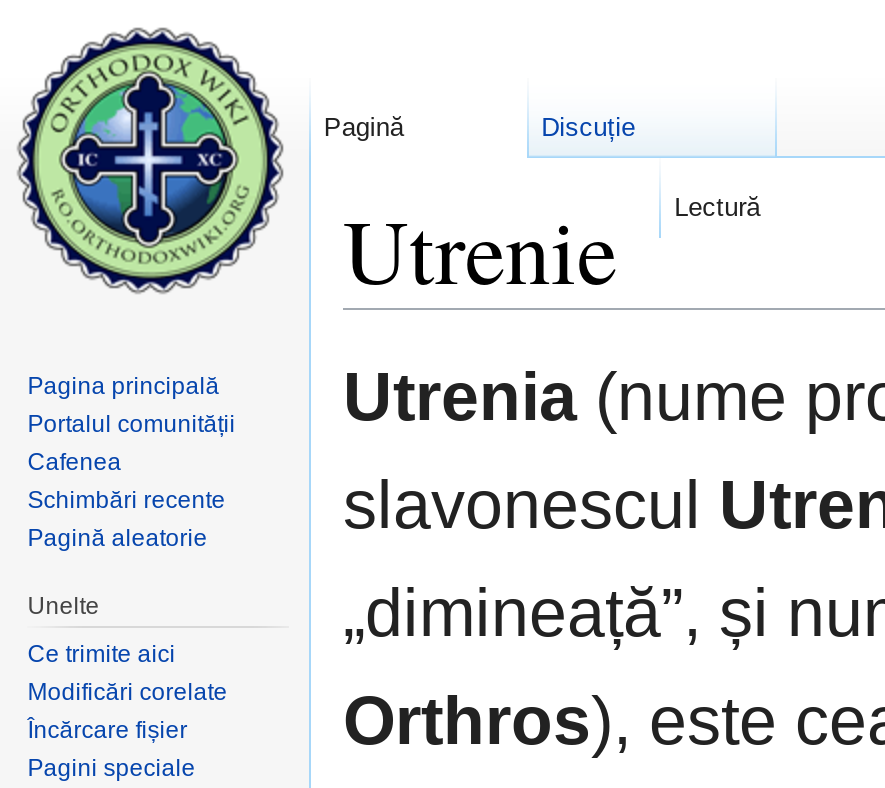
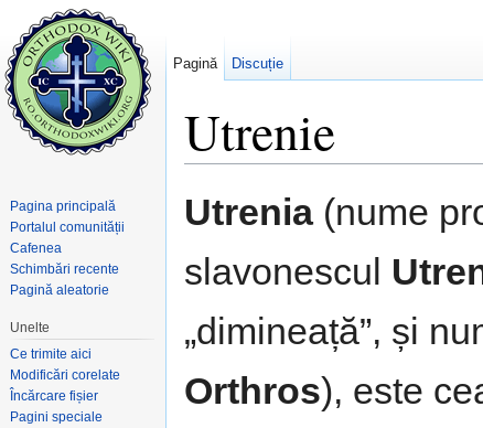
- Lectură
